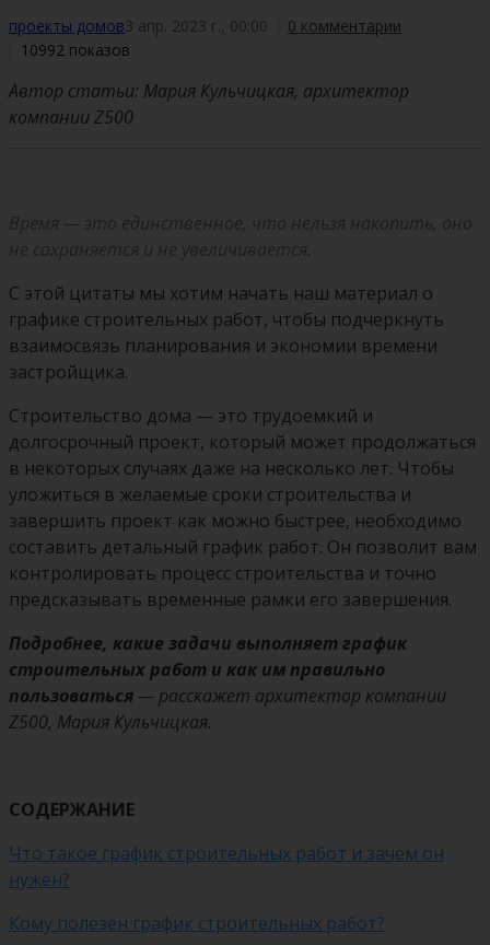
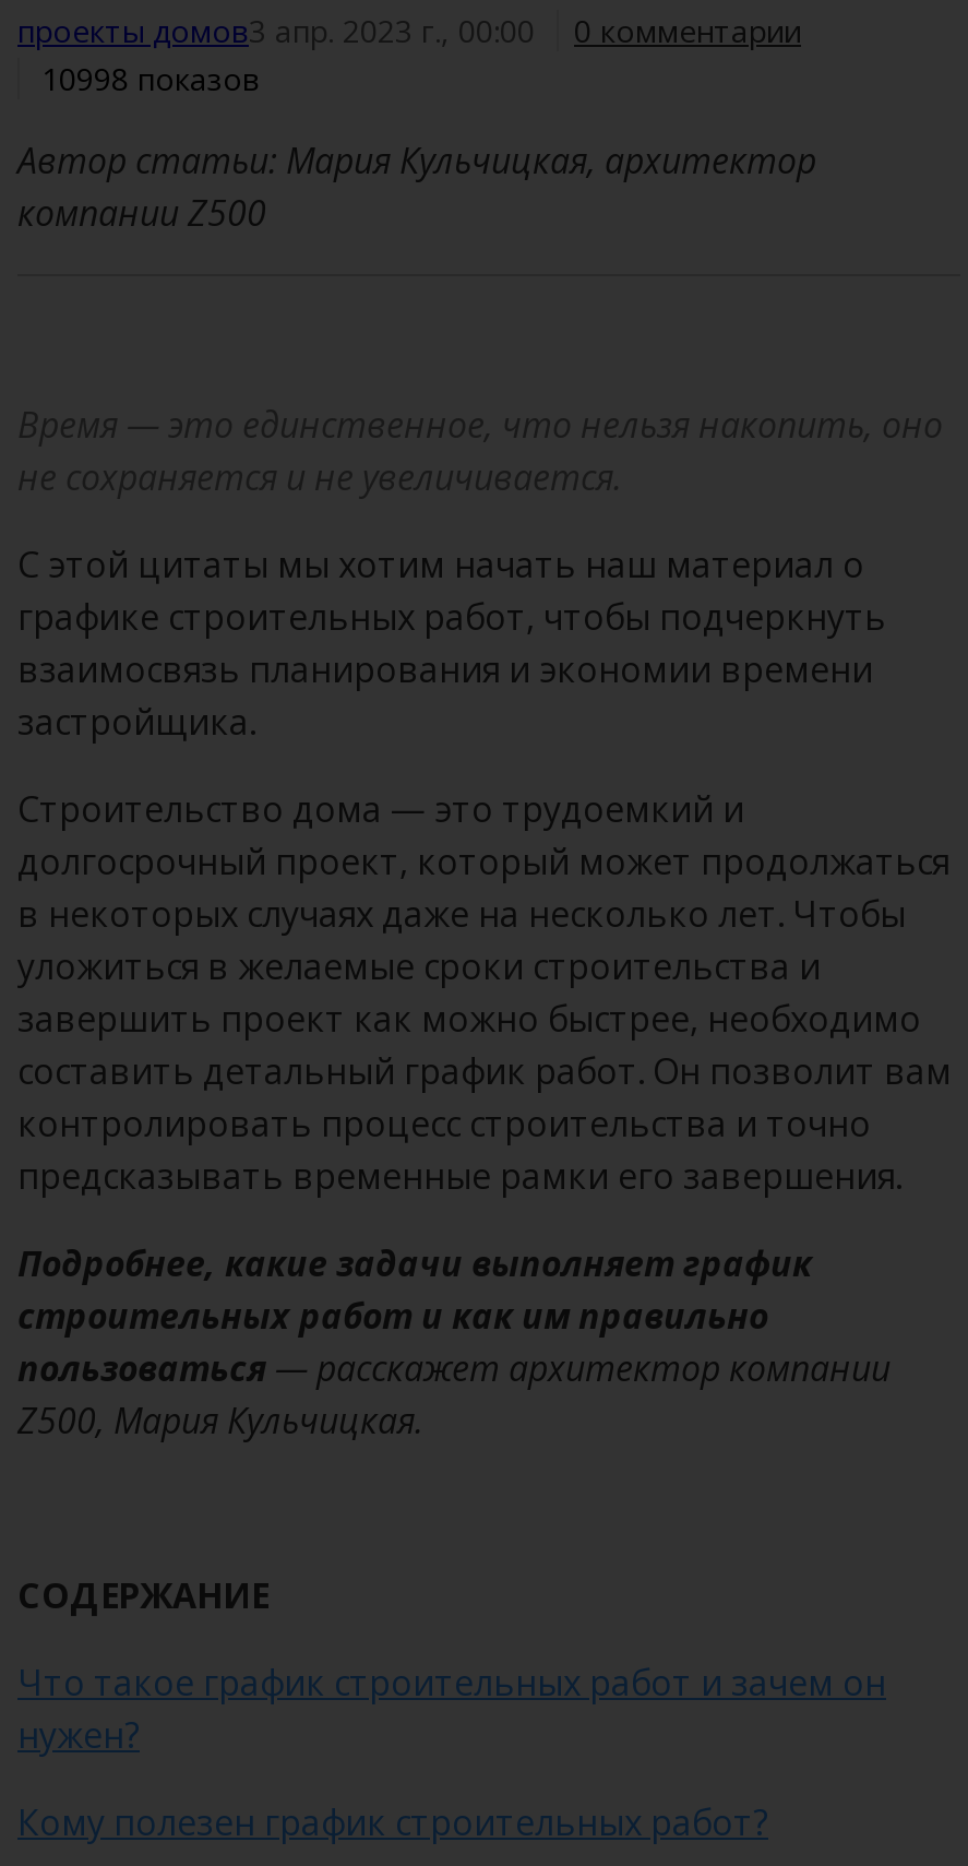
- 10992 показов
+ 10998 показов
